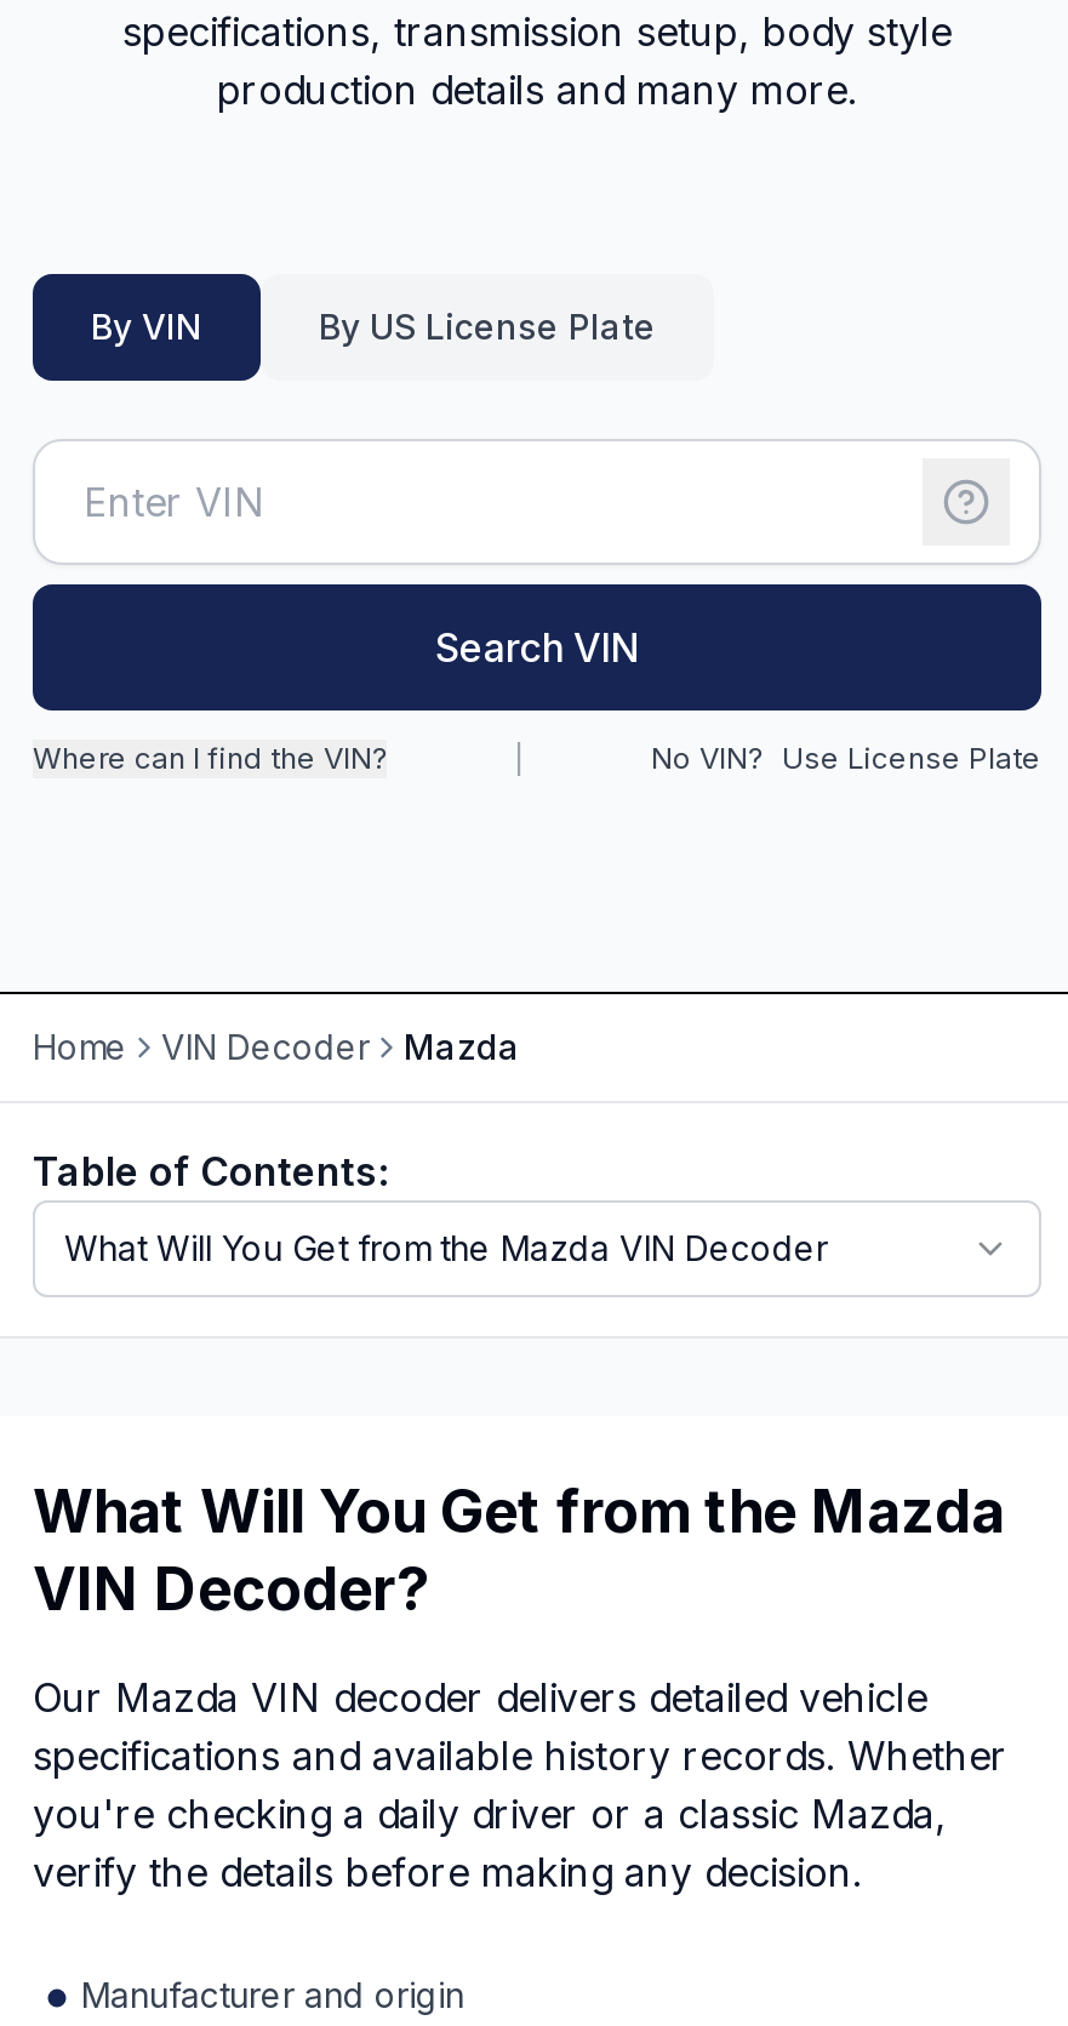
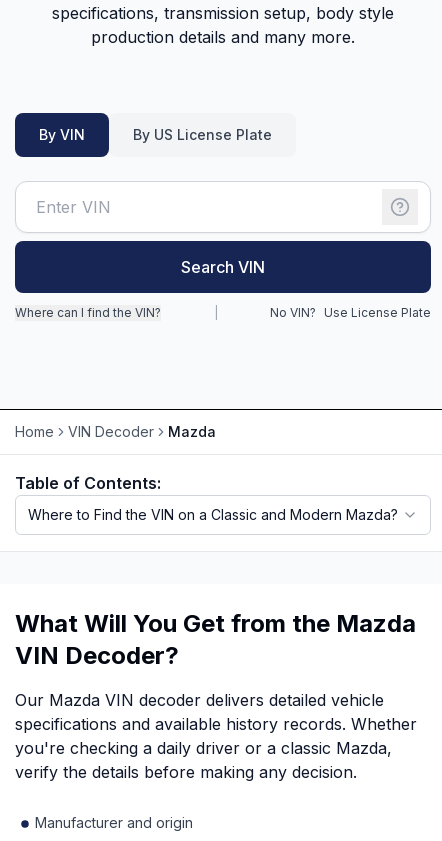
- What Will You Get from the Mazda VIN Decoder
+ Where to Find the VIN on a Classic and Modern Mazda?
